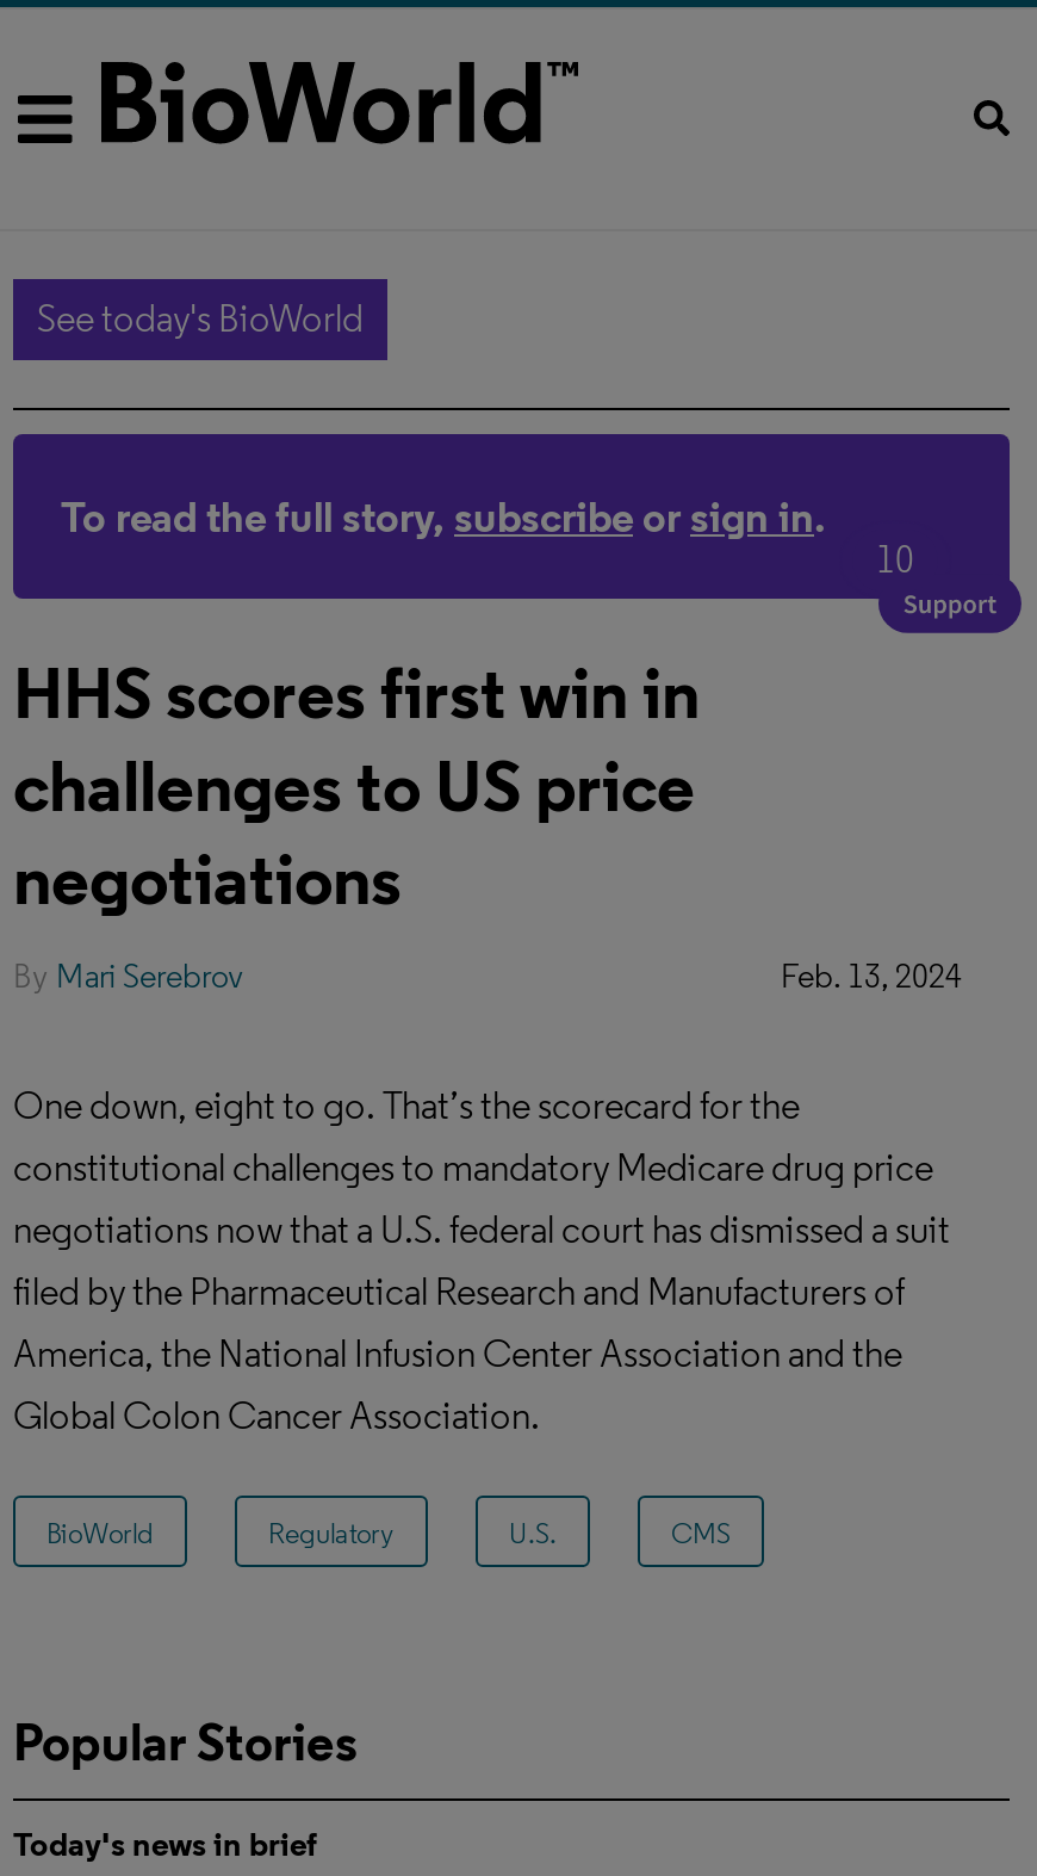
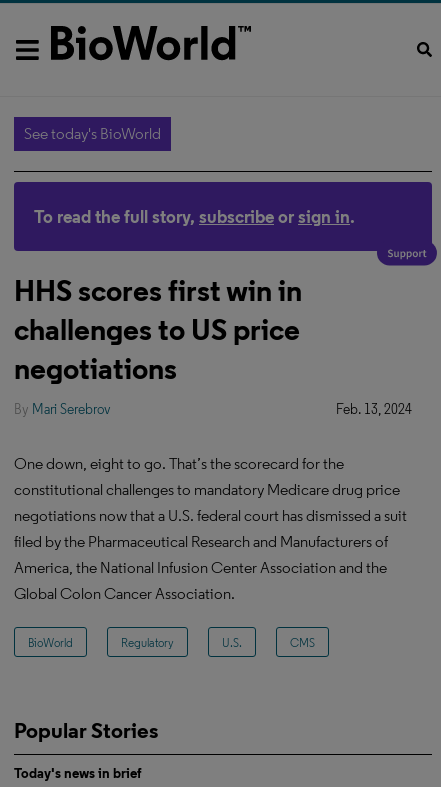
- 10
